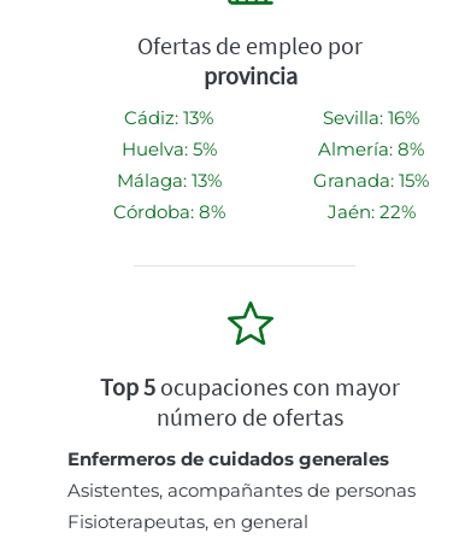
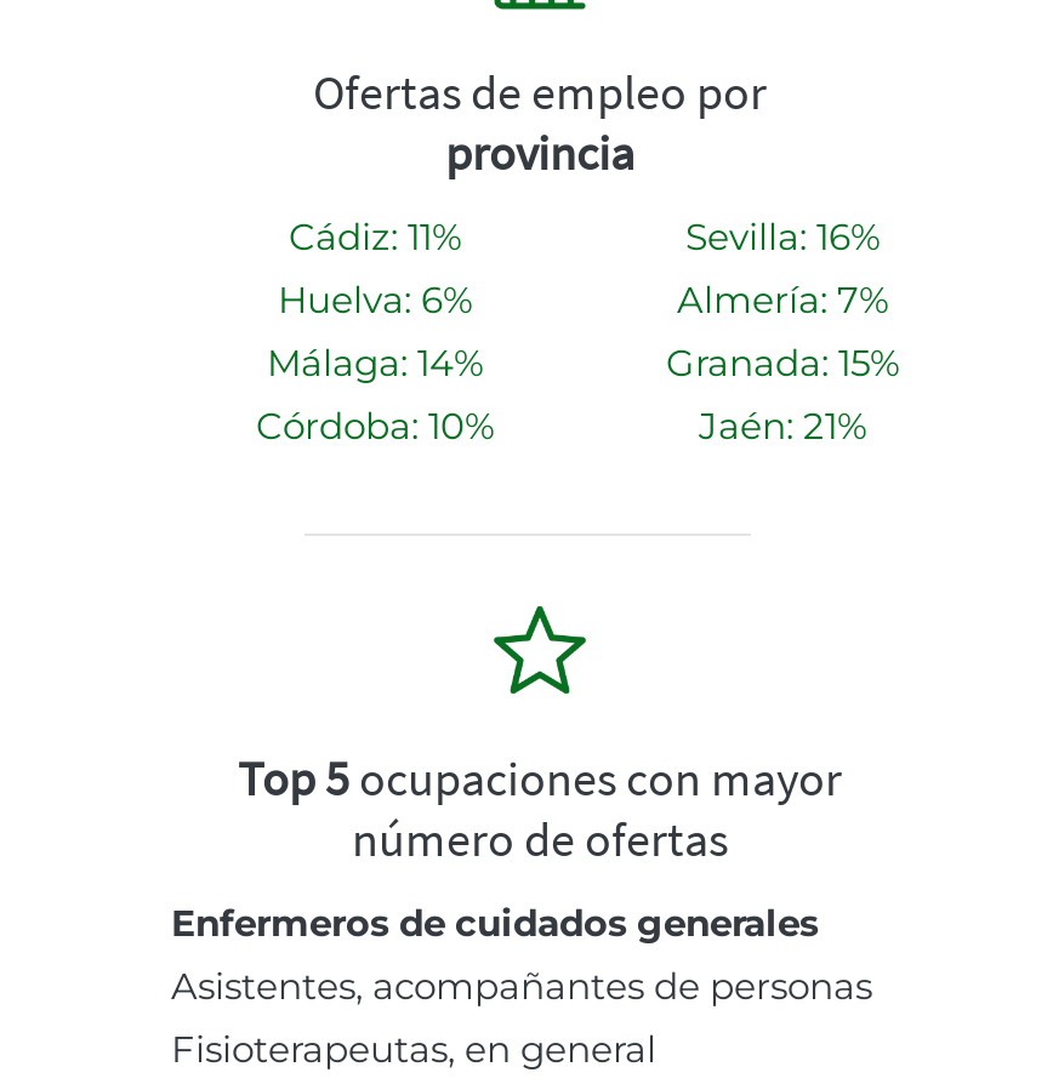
- Cádiz: 13%
+ Cádiz: 11%

- Huelva: 5%
+ Huelva: 6%

- Almería: 8%
+ Almería: 7%

- Málaga: 13%
+ Málaga: 14%

- Córdoba: 8%
+ Córdoba: 10%

- Jaén: 22%
+ Jaén: 21%
